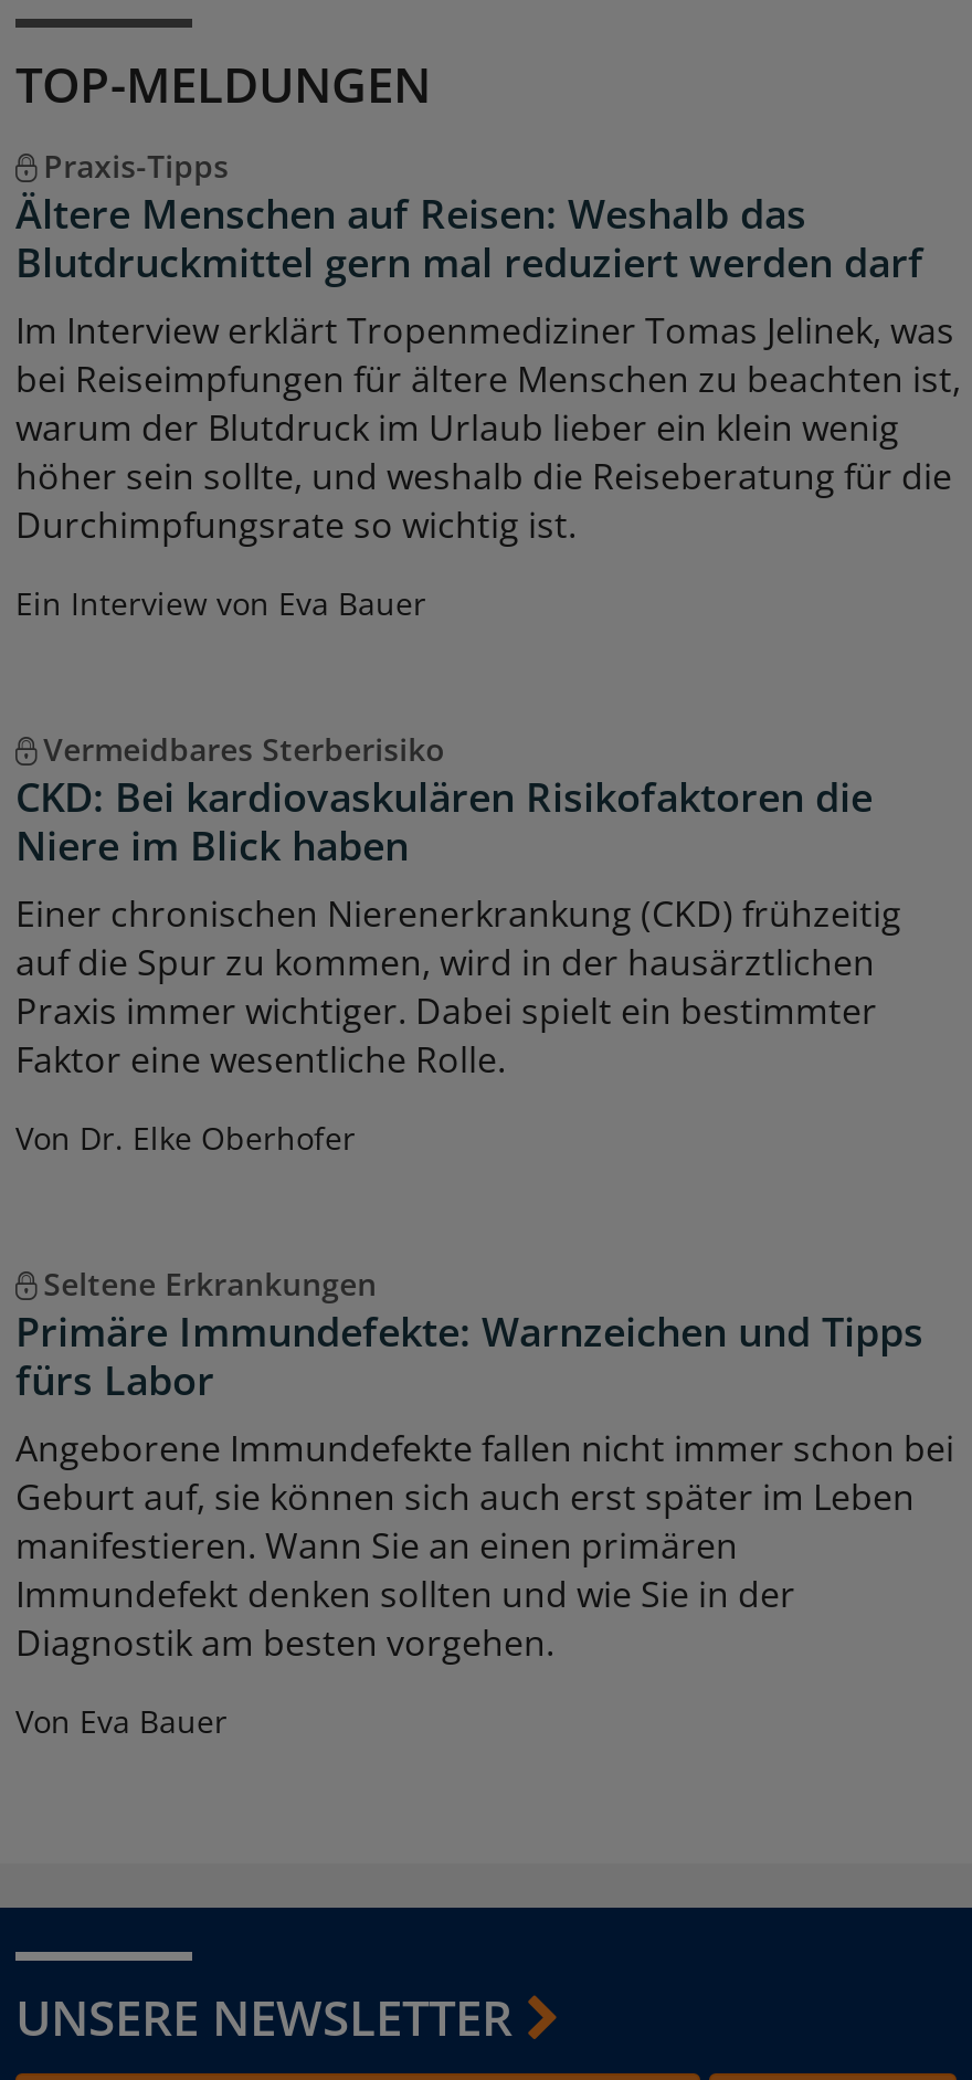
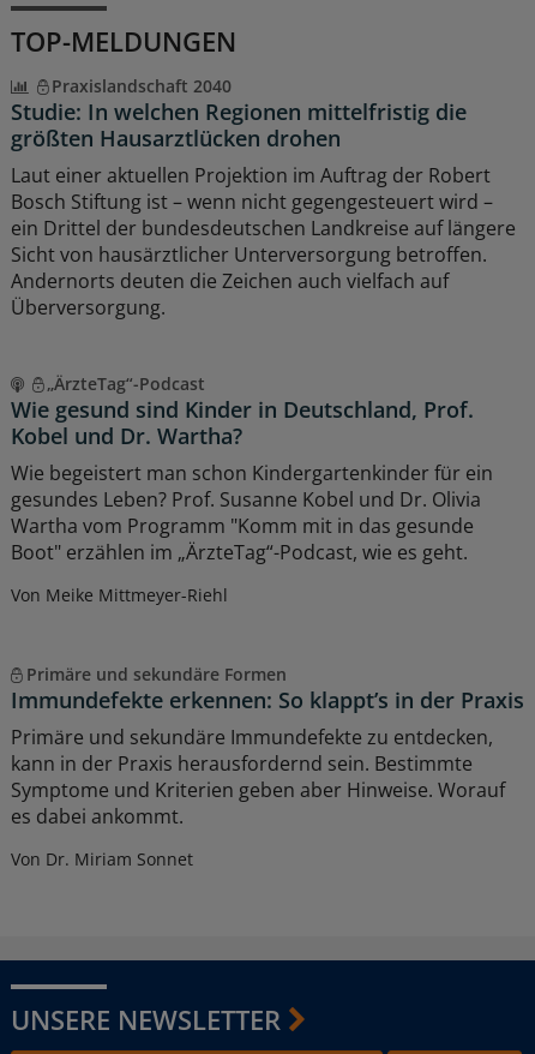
- Praxis-Tipps
- Ältere Menschen auf Reisen: Weshalb das
- Blutdruckmittel gern mal reduziert werden darf
- Im Interview erklärt Tropenmediziner Tomas Jelinek, was
- bei Reiseimpfungen für ältere Menschen zu beachten ist,
- warum der Blutdruck im Urlaub lieber ein klein wenig
- höher sein sollte, und weshalb die Reiseberatung für die
- Durchimpfungsrate so wichtig ist.
- Ein Interview von Eva Bauer
- Vermeidbares Sterberisiko
- CKD: Bei kardiovaskulären Risikofaktoren die
- Niere im Blick haben
- Einer chronischen Nierenerkrankung (CKD) frühzeitig
- auf die Spur zu kommen, wird in der hausärztlichen
- Praxis immer wichtiger. Dabei spielt ein bestimmter
- Faktor eine wesentliche Rolle.
- Von Dr. Elke Oberhofer
- Seltene Erkrankungen
- Primäre Immundefekte: Warnzeichen und Tipps
- fürs Labor
- Angeborene Immundefekte fallen nicht immer schon bei
- Geburt auf, sie können sich auch erst später im Leben
- manifestieren. Wann Sie an einen primären
- Immundefekt denken sollten und wie Sie in der
- Diagnostik am besten vorgehen.
- Von Eva Bauer
+ Praxislandschaft 2040
+ Studie: In welchen Regionen mittelfristig die
+ größten Hausarztlücken drohen
+ Laut einer aktuellen Projektion im Auftrag der Robert
+ Bosch Stiftung ist – wenn nicht gegengesteuert wird –
+ ein Drittel der bundesdeutschen Landkreise auf längere
+ Sicht von hausärztlicher Unterversorgung betroffen.
+ Andernorts deuten die Zeichen auch vielfach auf
+ Überversorgung.
+ „ÄrzteTag“-Podcast
+ Wie gesund sind Kinder in Deutschland, Prof.
+ Kobel und Dr. Wartha?
+ Wie begeistert man schon Kindergartenkinder für ein
+ gesundes Leben? Prof. Susanne Kobel und Dr. Olivia
+ Wartha vom Programm "Komm mit in das gesunde
+ Boot" erzählen im „ÄrzteTag“-Podcast, wie es geht.
+ Von Meike Mittmeyer-Riehl
+ Primäre und sekundäre Formen
+ Immundefekte erkennen: So klappt’s in der Praxis
+ Primäre und sekundäre Immundefekte zu entdecken,
+ kann in der Praxis herausfordernd sein. Bestimmte
+ Symptome und Kriterien geben aber Hinweise. Worauf
+ es dabei ankommt.
+ Von Dr. Miriam Sonnet
